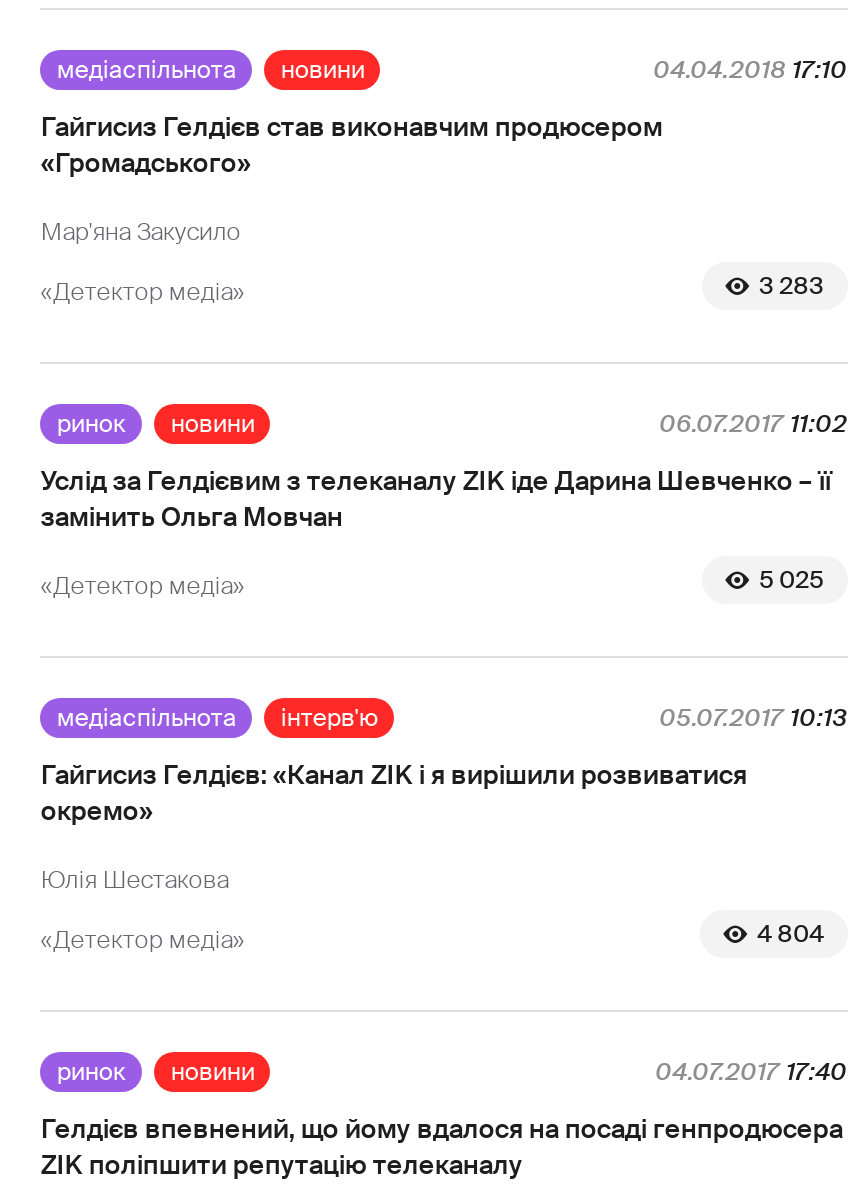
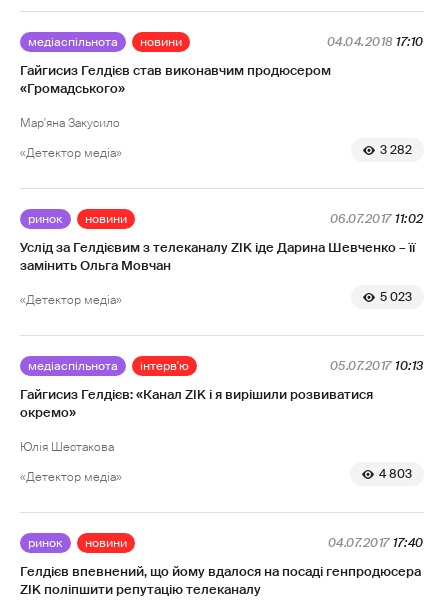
- 3 283
+ 3 282

- 5 025
+ 5 023

- 4 804
+ 4 803
